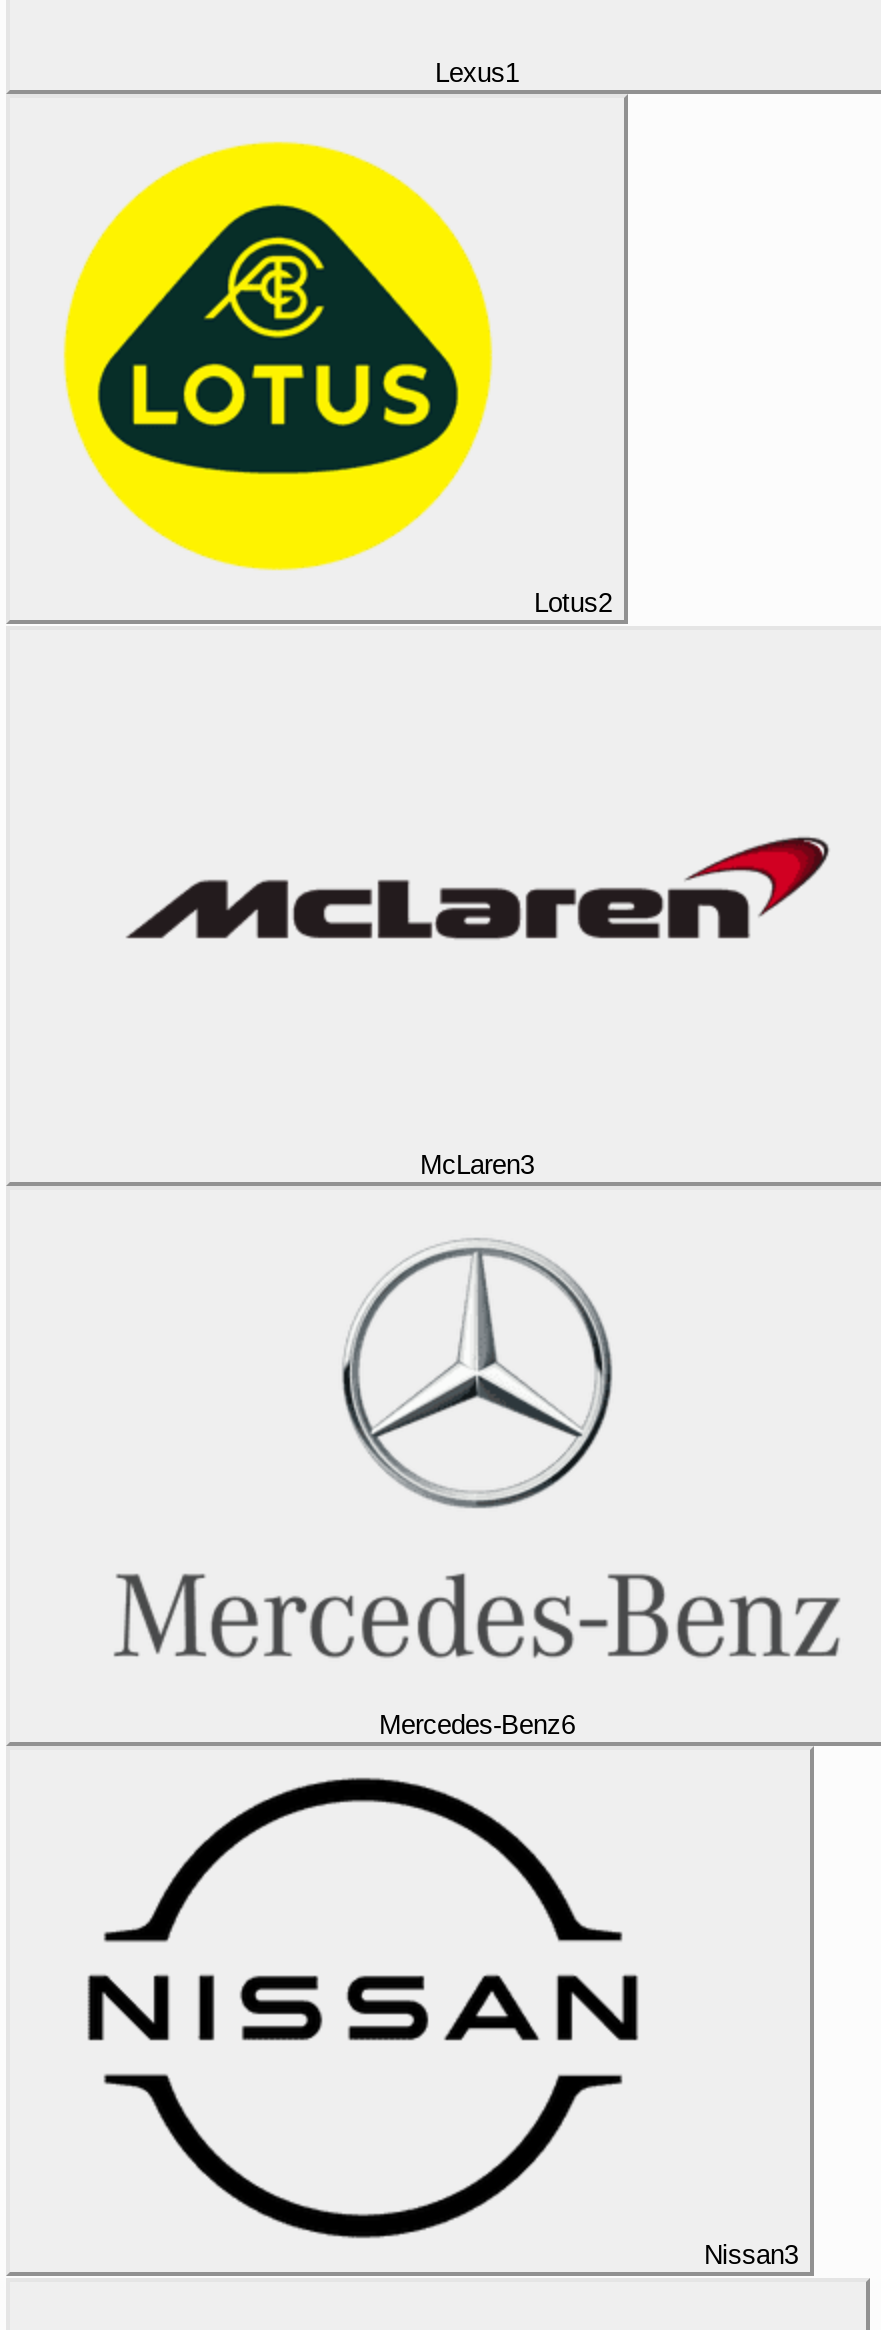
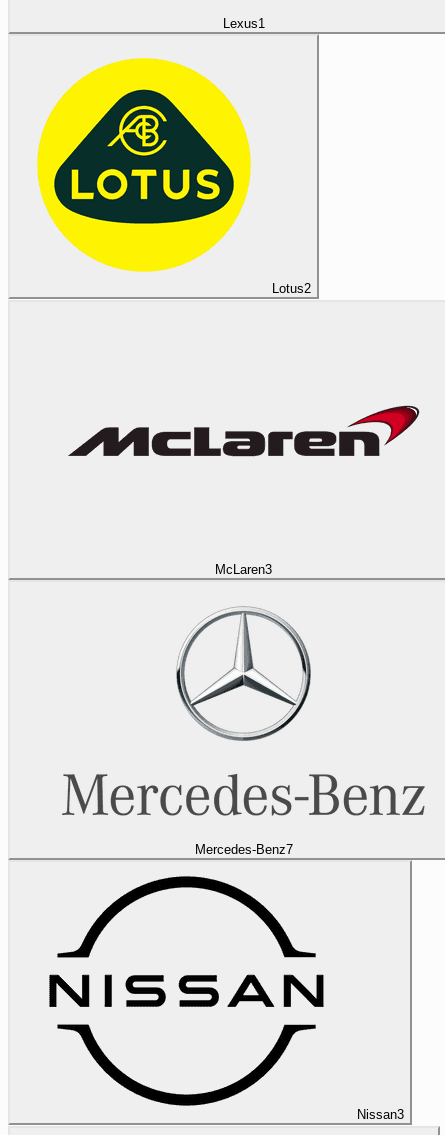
- Mercedes-Benz6
+ Mercedes-Benz7
